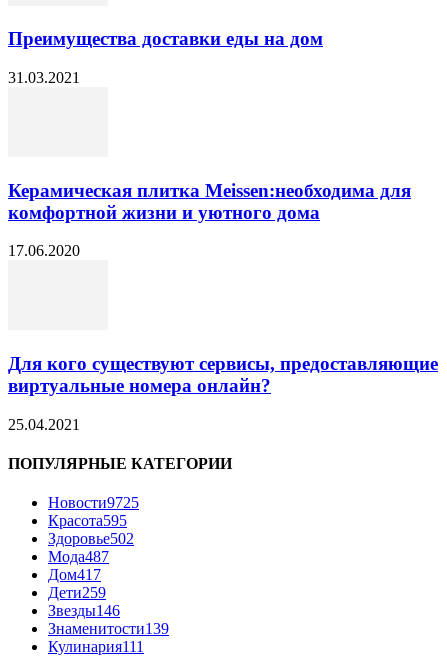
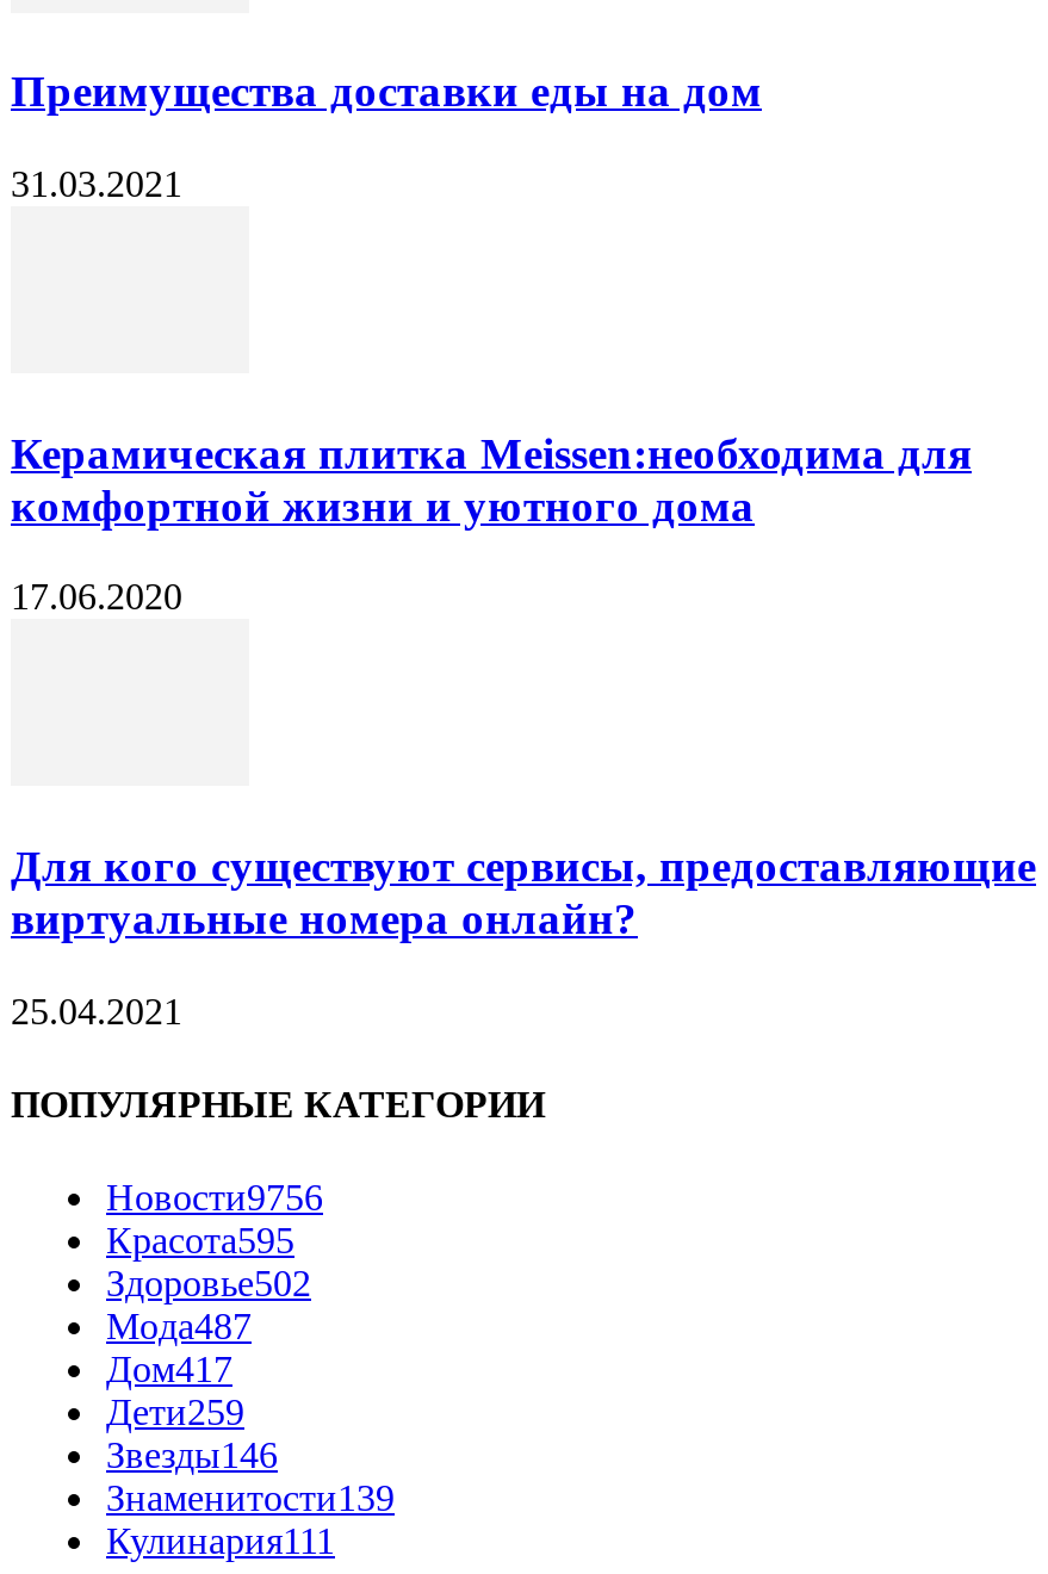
- Новости9725
+ Новости9756
